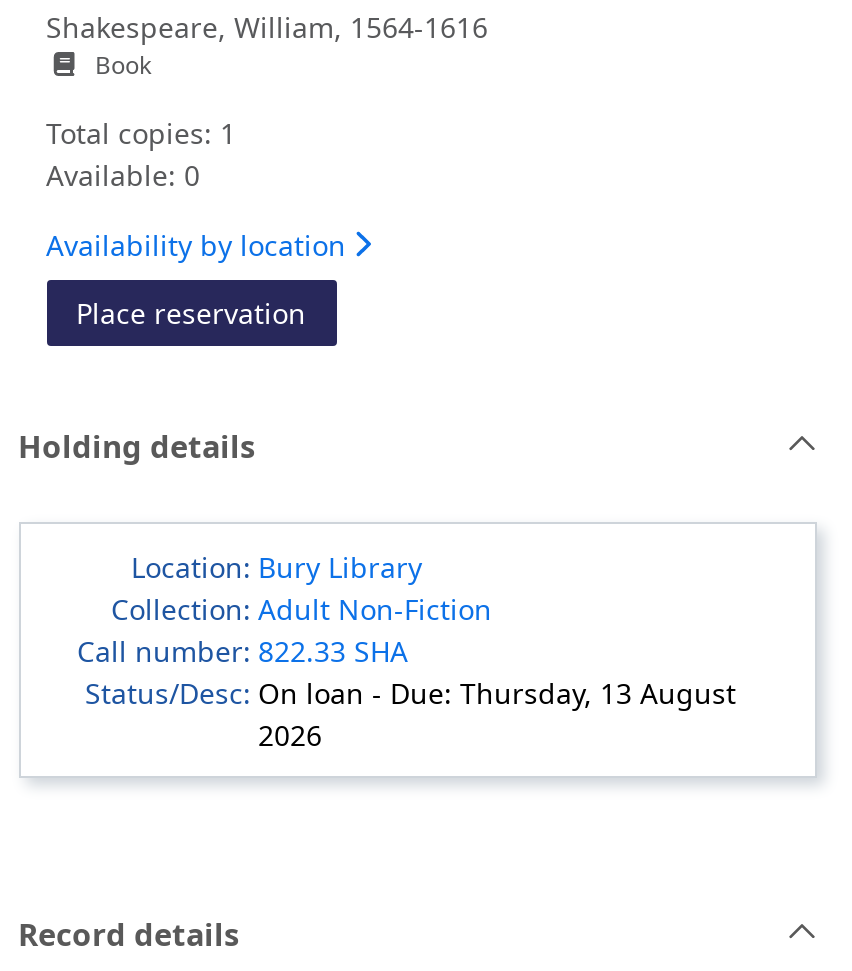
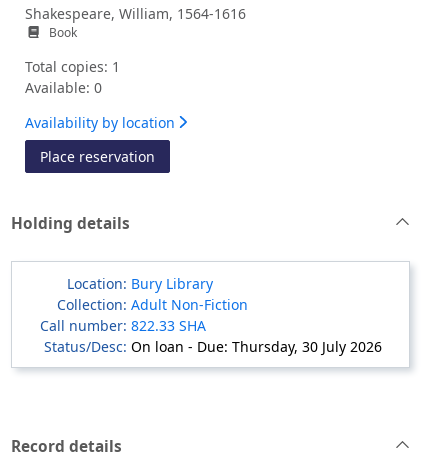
- On loan - Due: Thursday, 13 August
- 2026
+ On loan - Due: Thursday, 30 July 2026
